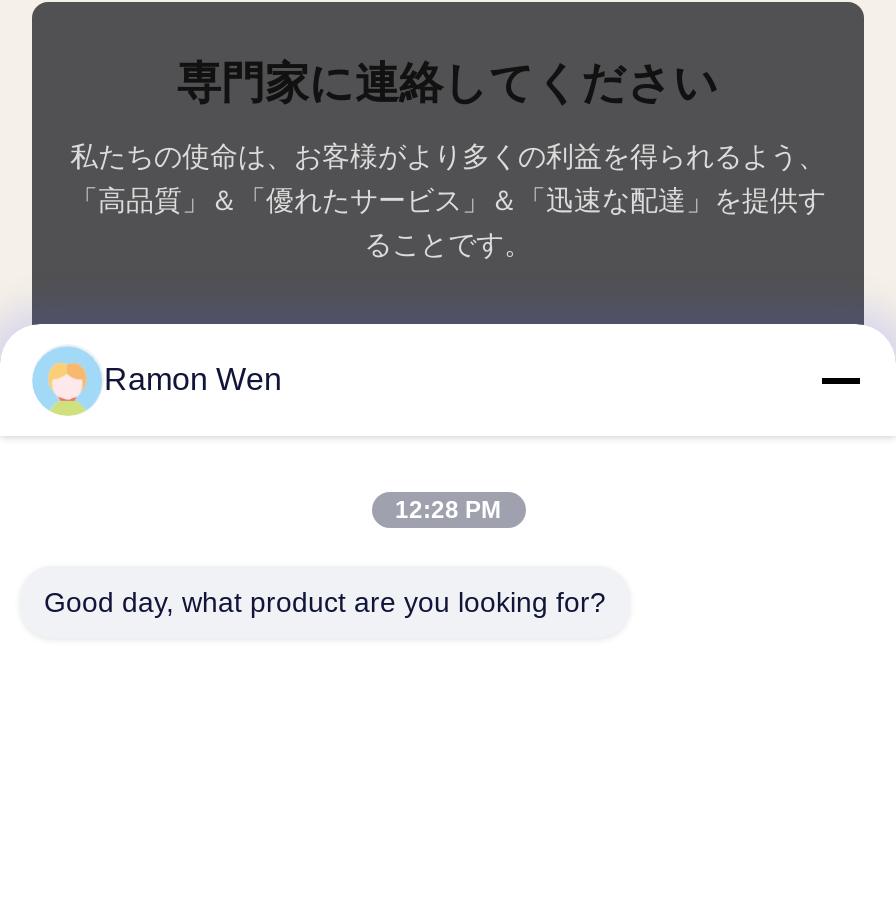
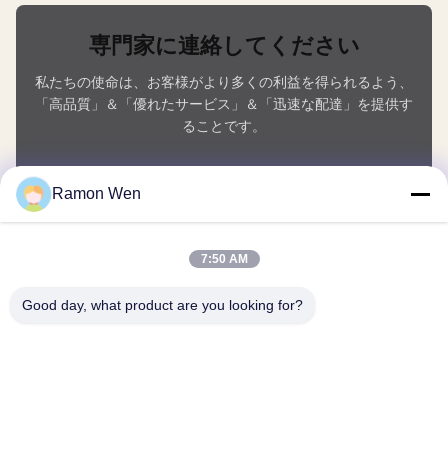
- 12:28 PM
+ 7:50 AM
